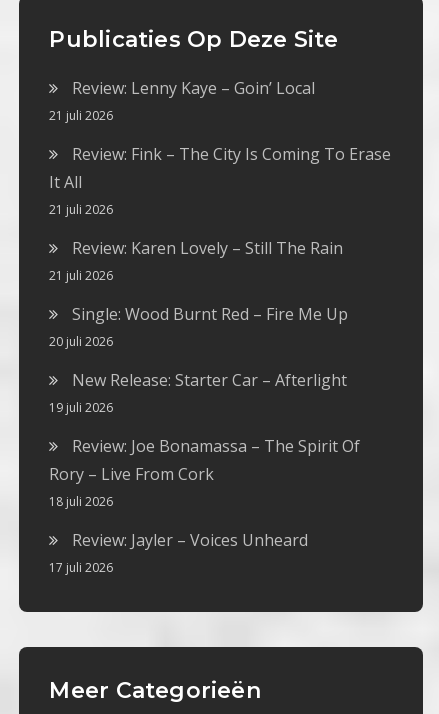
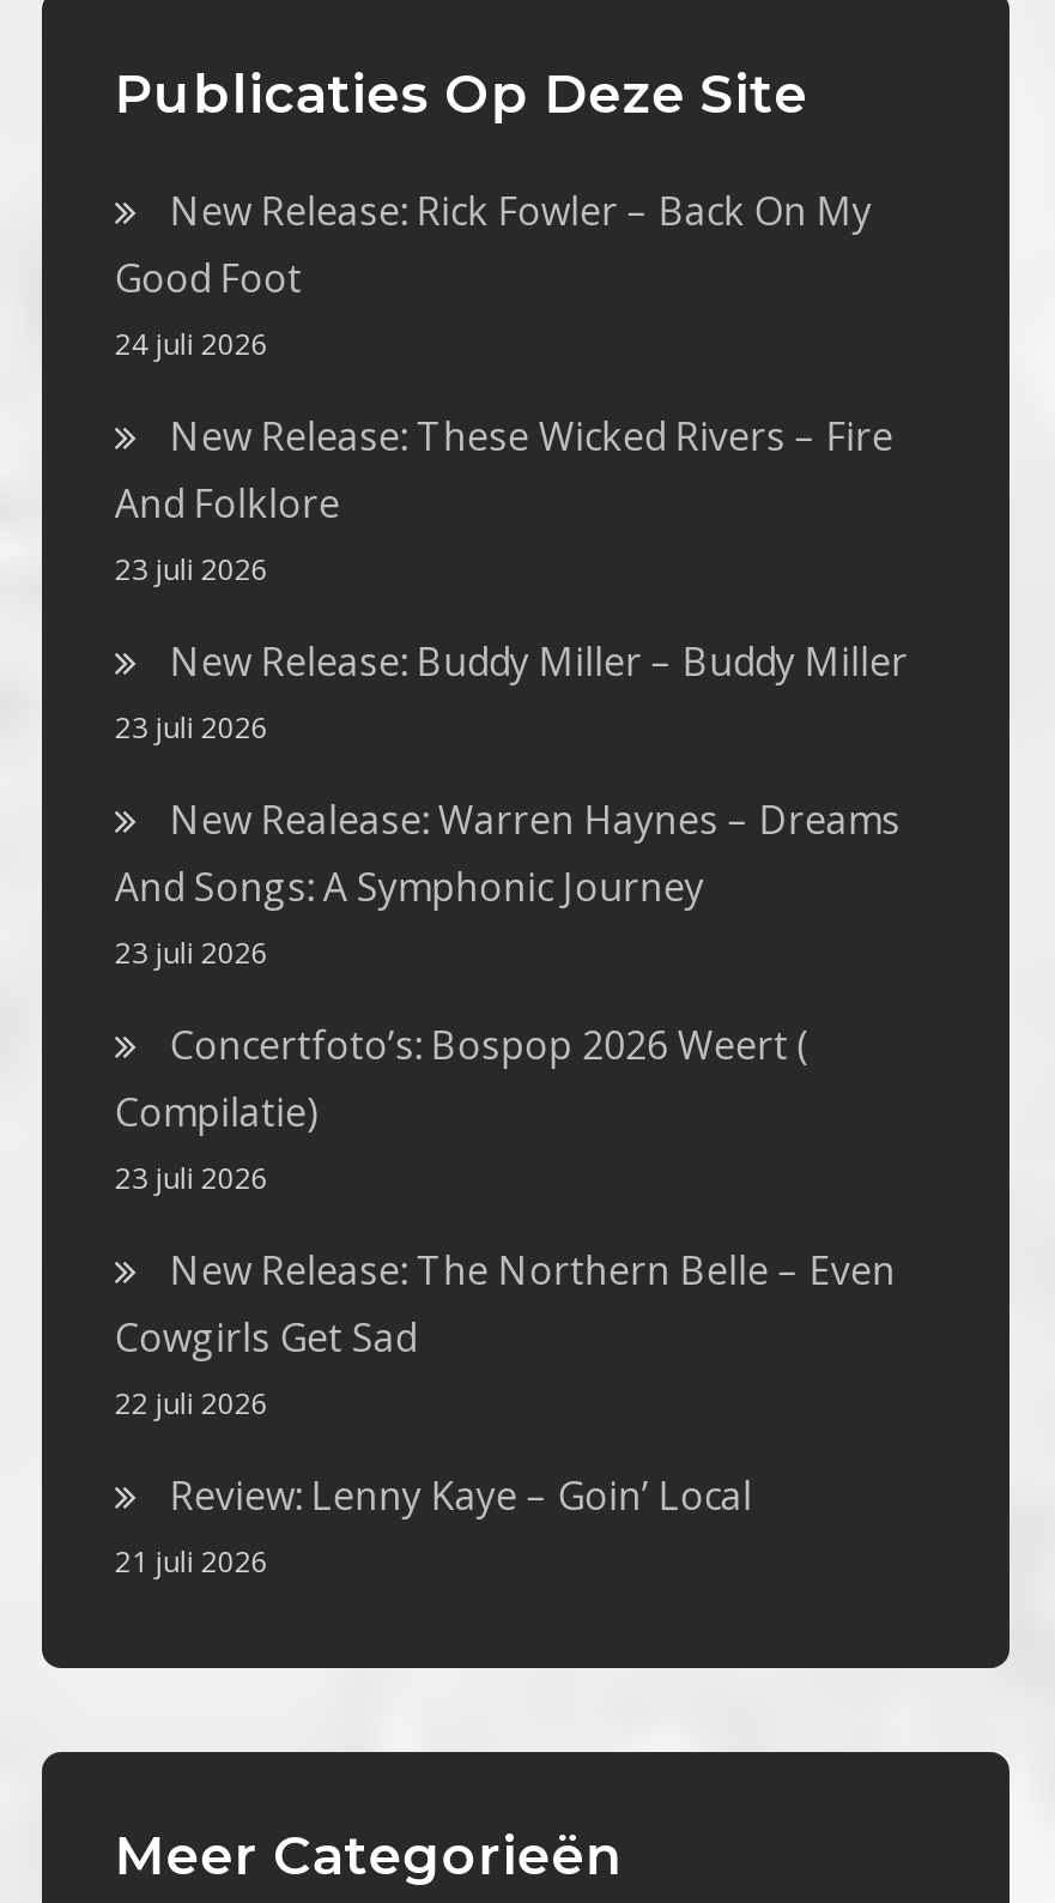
+ New Release: Rick Fowler – Back On My
+ Good Foot
+ 24 juli 2026
+ New Release: These Wicked Rivers – Fire
+ And Folklore
+ 23 juli 2026
+ New Release: Buddy Miller – Buddy Miller
+ 23 juli 2026
+ New Realease: Warren Haynes – Dreams
+ And Songs: A Symphonic Journey
+ 23 juli 2026
+ Concertfoto’s: Bospop 2026 Weert (
+ Compilatie)
+ 23 juli 2026
+ New Release: The Northern Belle – Even
+ Cowgirls Get Sad
+ 22 juli 2026

moved down: Review: Lenny Kaye – Goin’ Local | 21 juli 2026

- Review: Fink – The City Is Coming To Erase
- It All
- 21 juli 2026
- Review: Karen Lovely – Still The Rain
- 21 juli 2026
- Single: Wood Burnt Red – Fire Me Up
- 20 juli 2026
- New Release: Starter Car – Afterlight
- 19 juli 2026
- Review: Joe Bonamassa – The Spirit Of
- Rory – Live From Cork
- 18 juli 2026
- Review: Jayler – Voices Unheard
- 17 juli 2026
